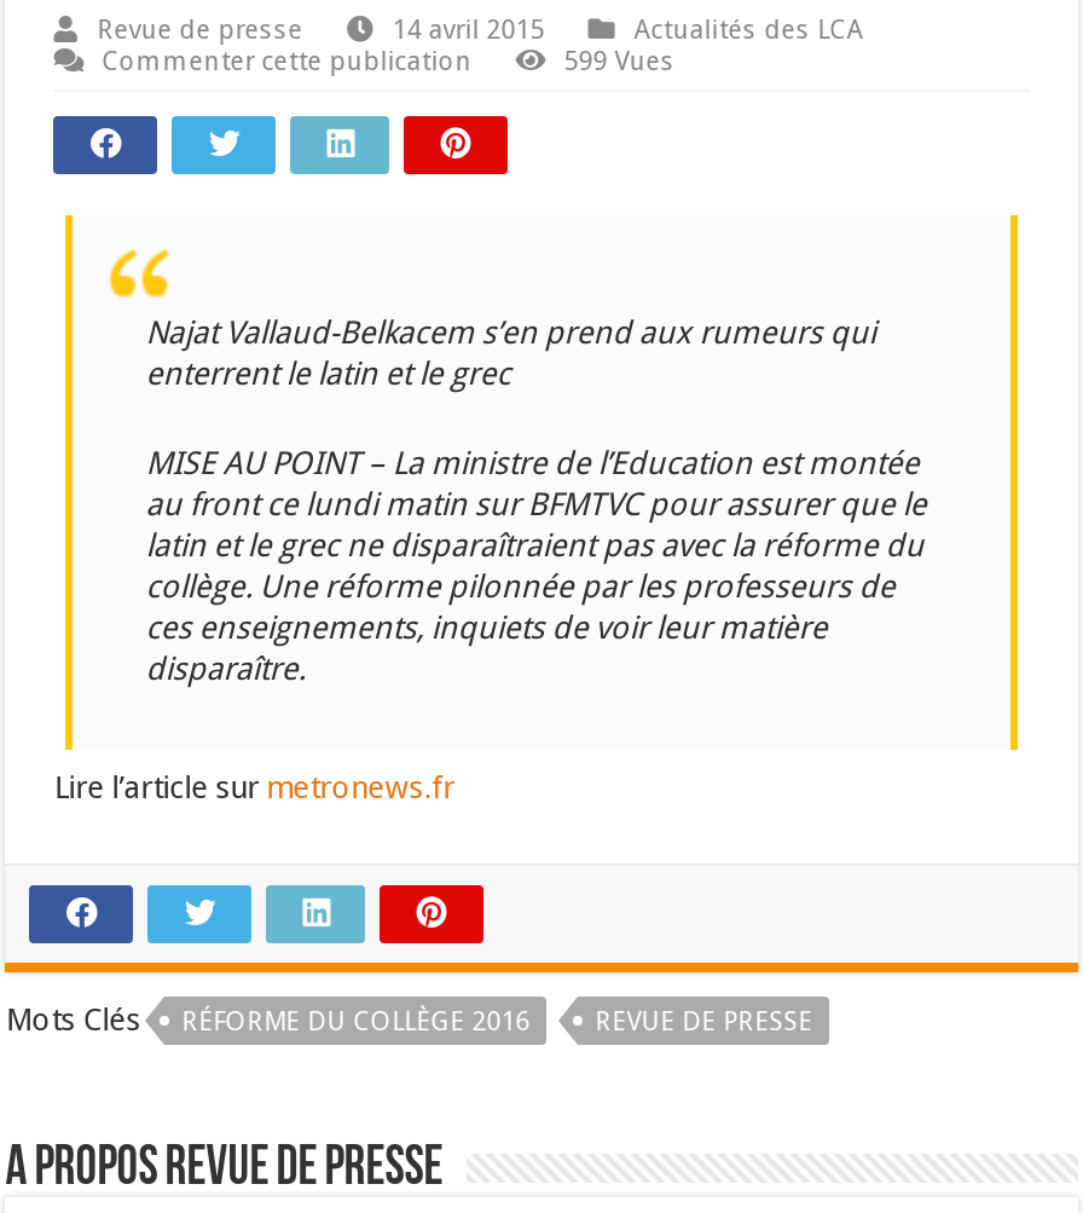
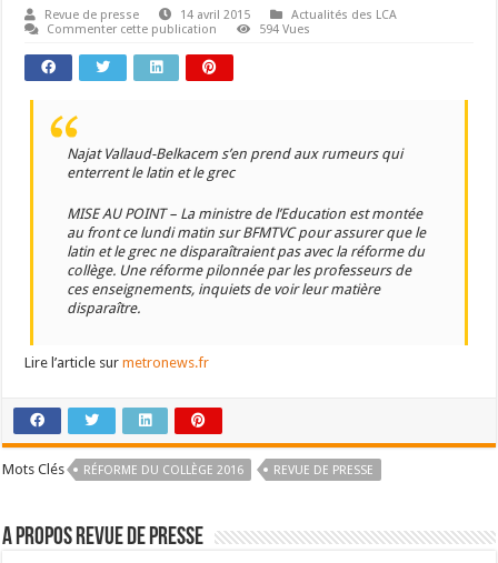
- 599 Vues
+ 594 Vues
